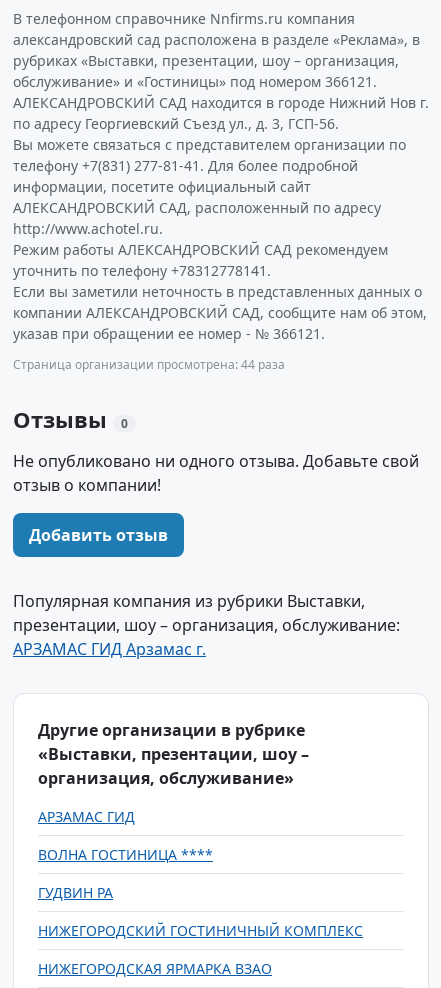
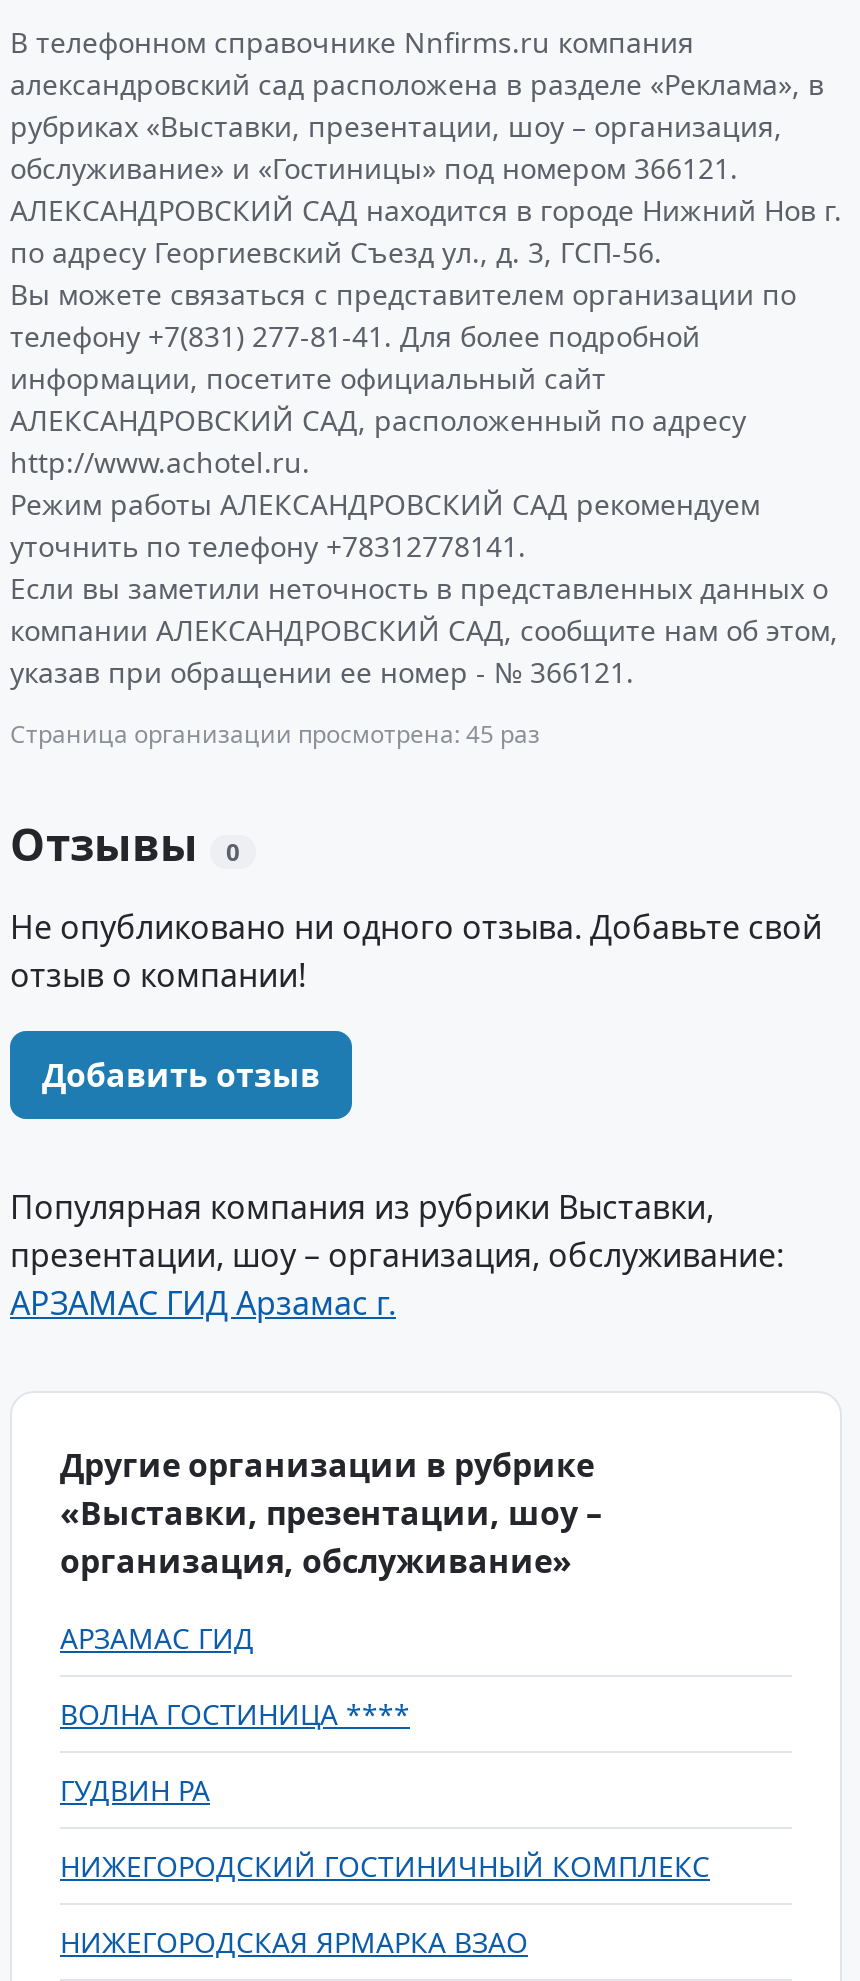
- Страница организации просмотрена: 44 раза
+ Страница организации просмотрена: 45 раз
